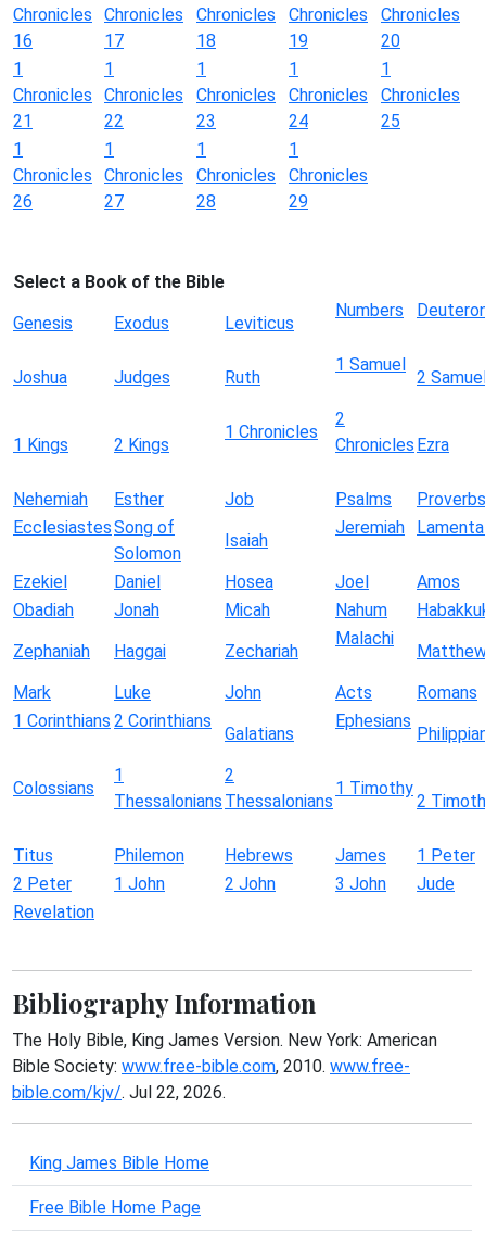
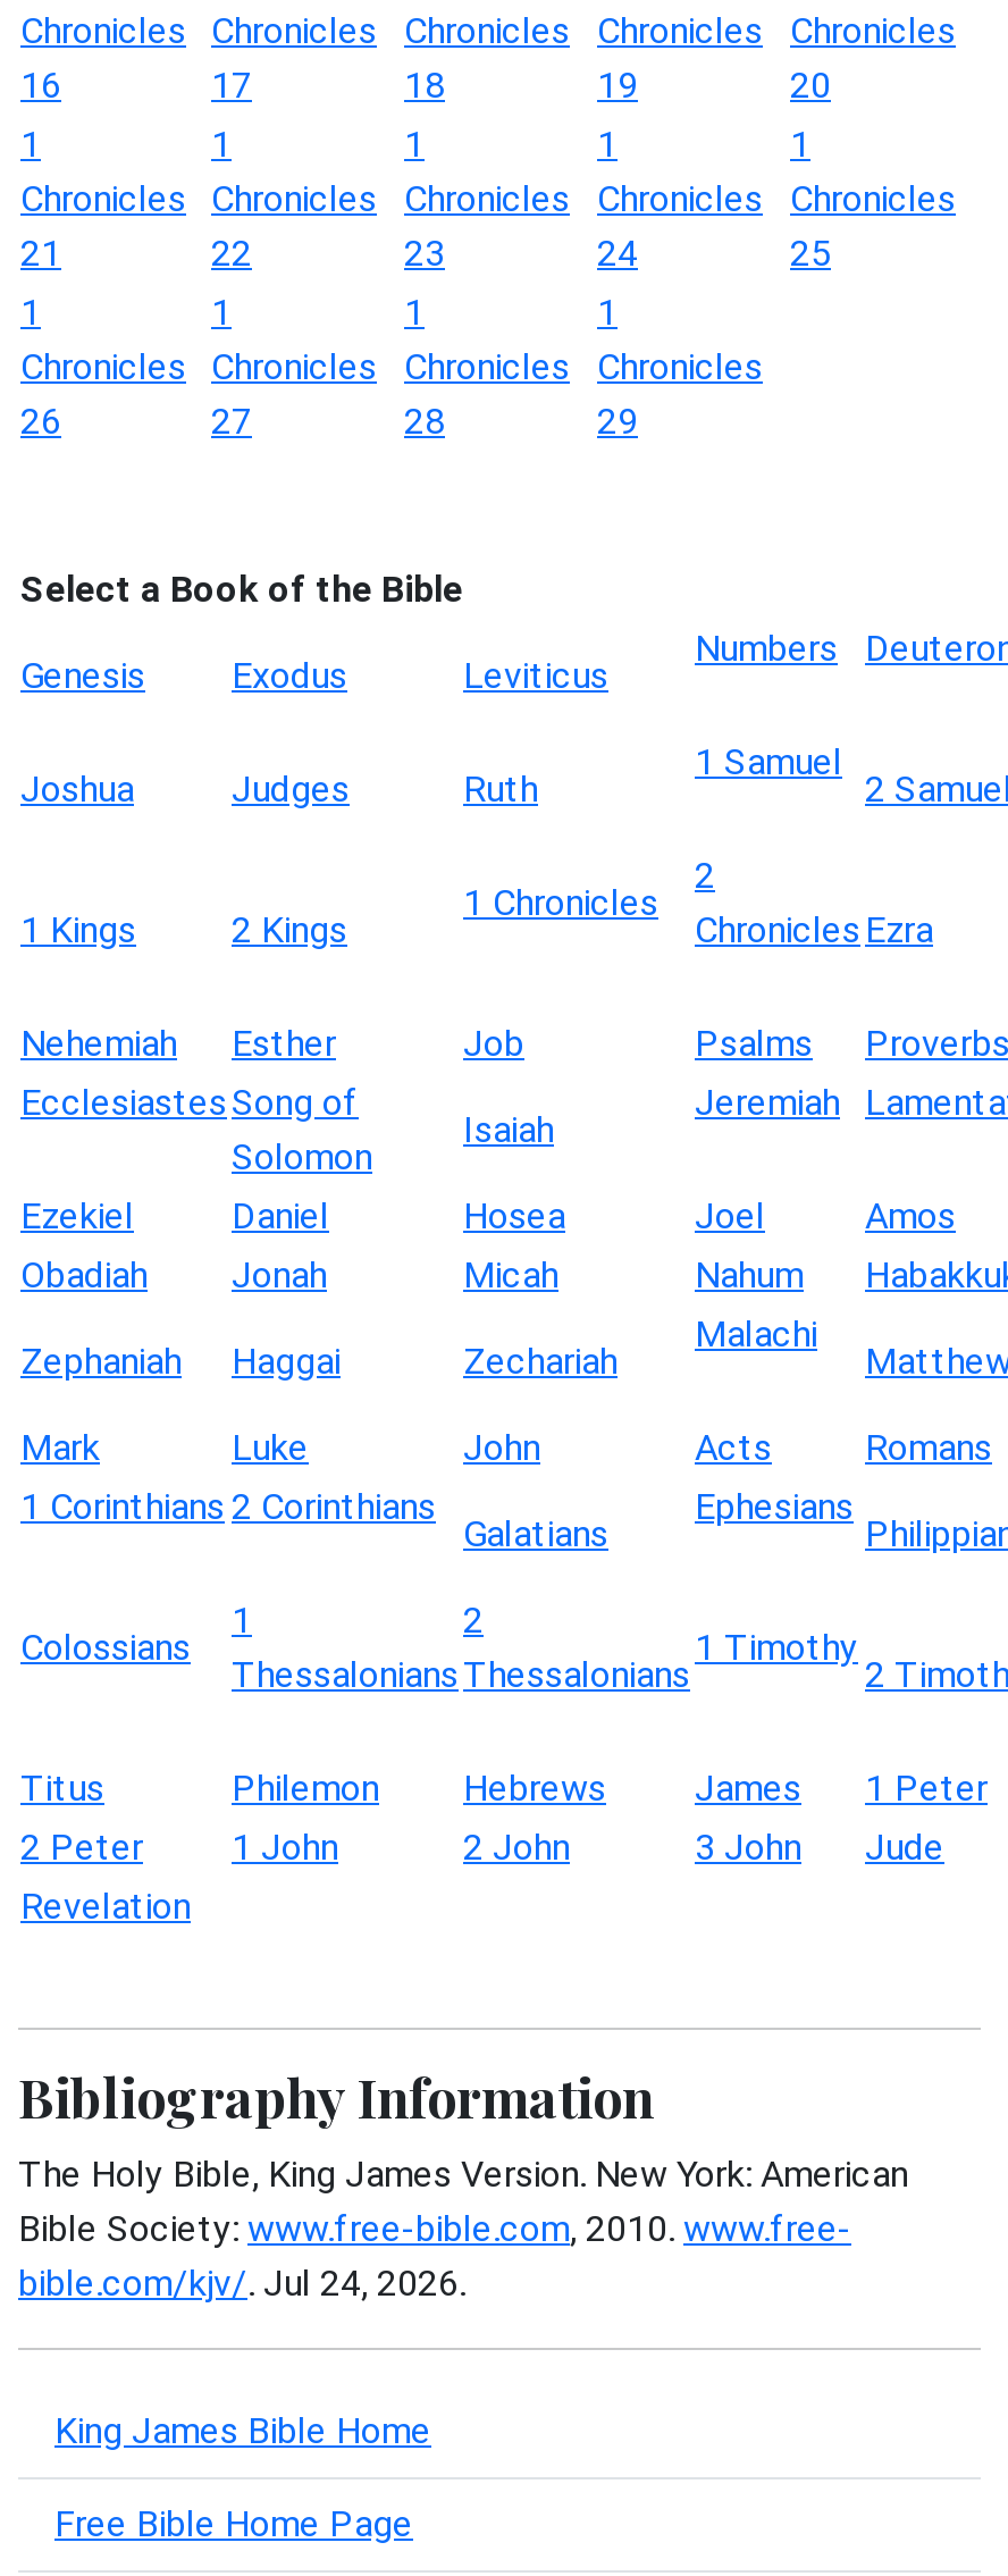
- bible.com/kjv/. Jul 22, 2026.
+ bible.com/kjv/. Jul 24, 2026.
